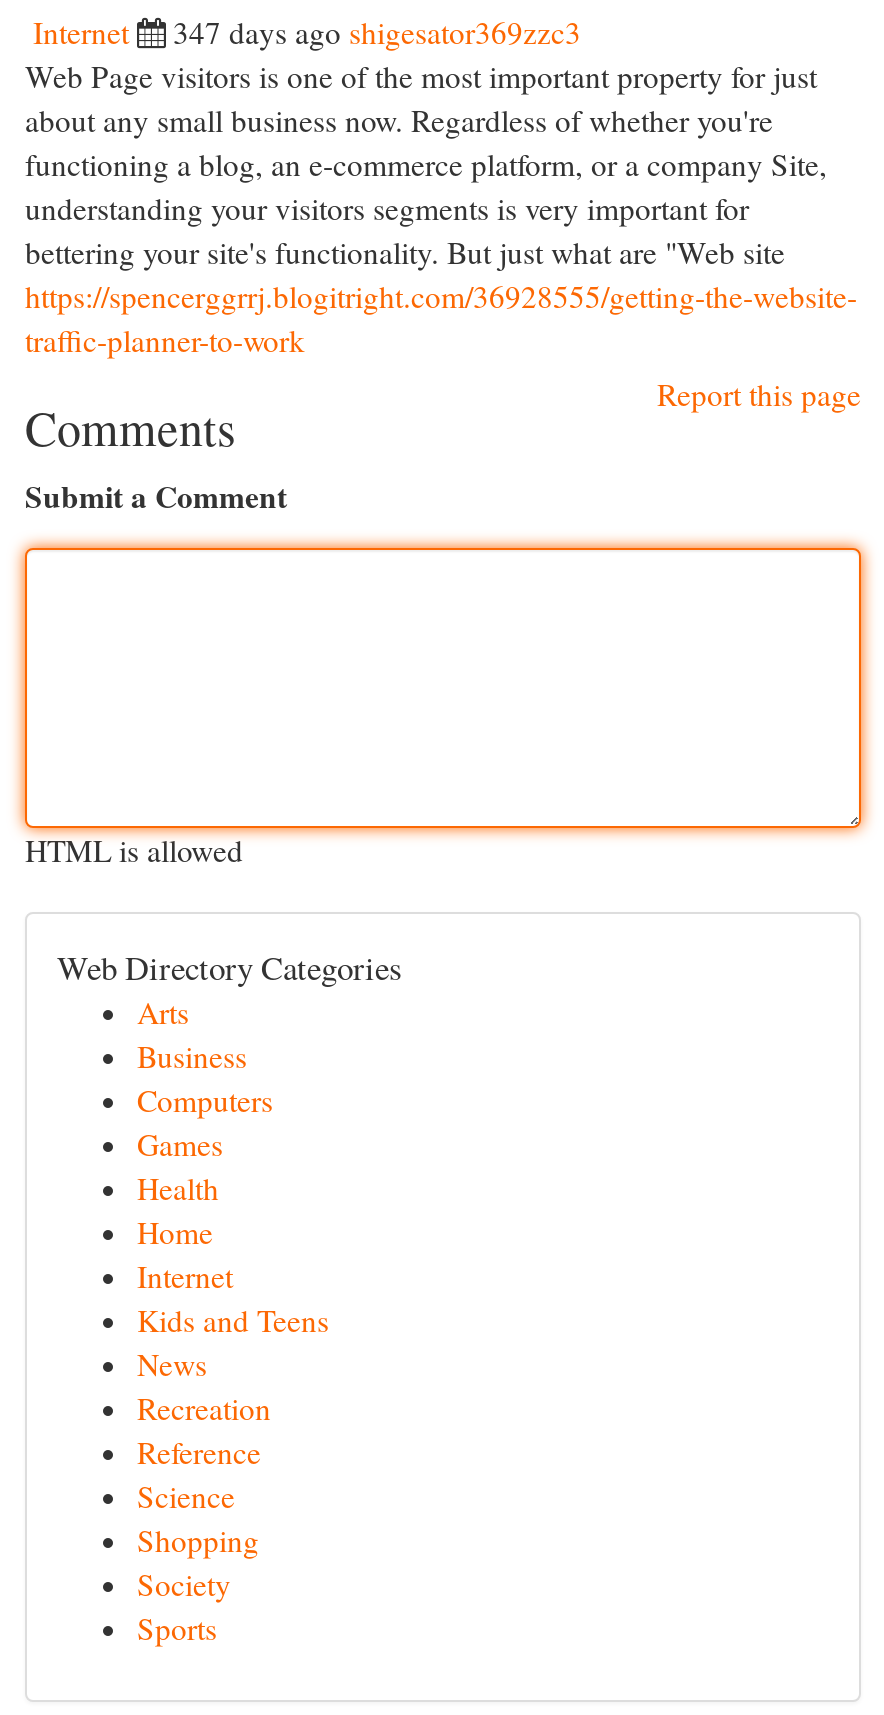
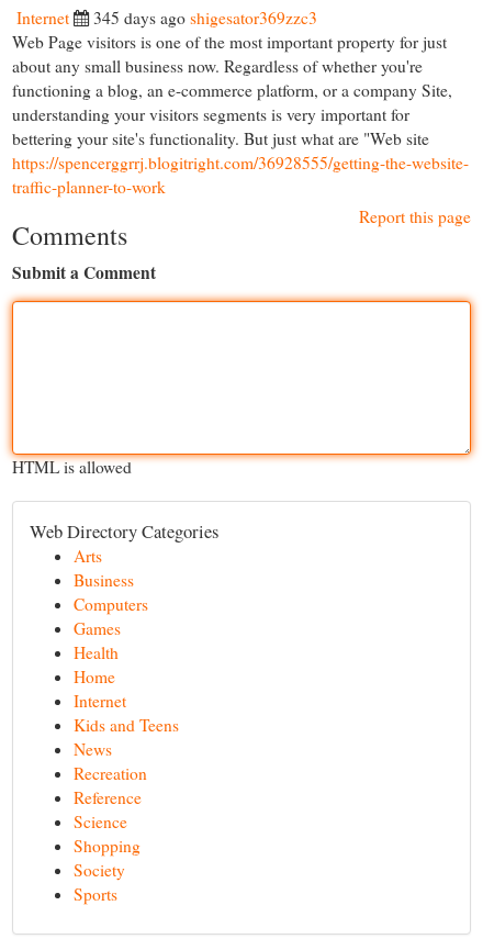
- 347 days ago shigesator369zzc3
+ 345 days ago shigesator369zzc3
